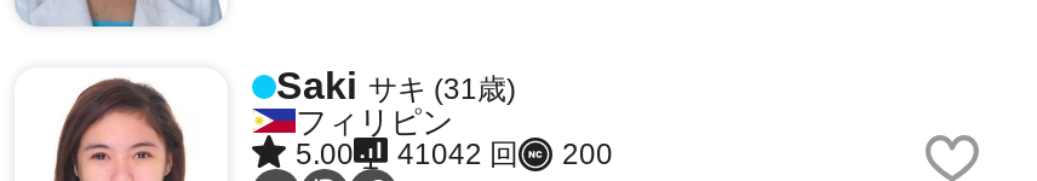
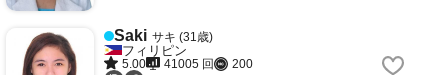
- 5.00 41042 回 200
+ 5.00 41005 回 200
